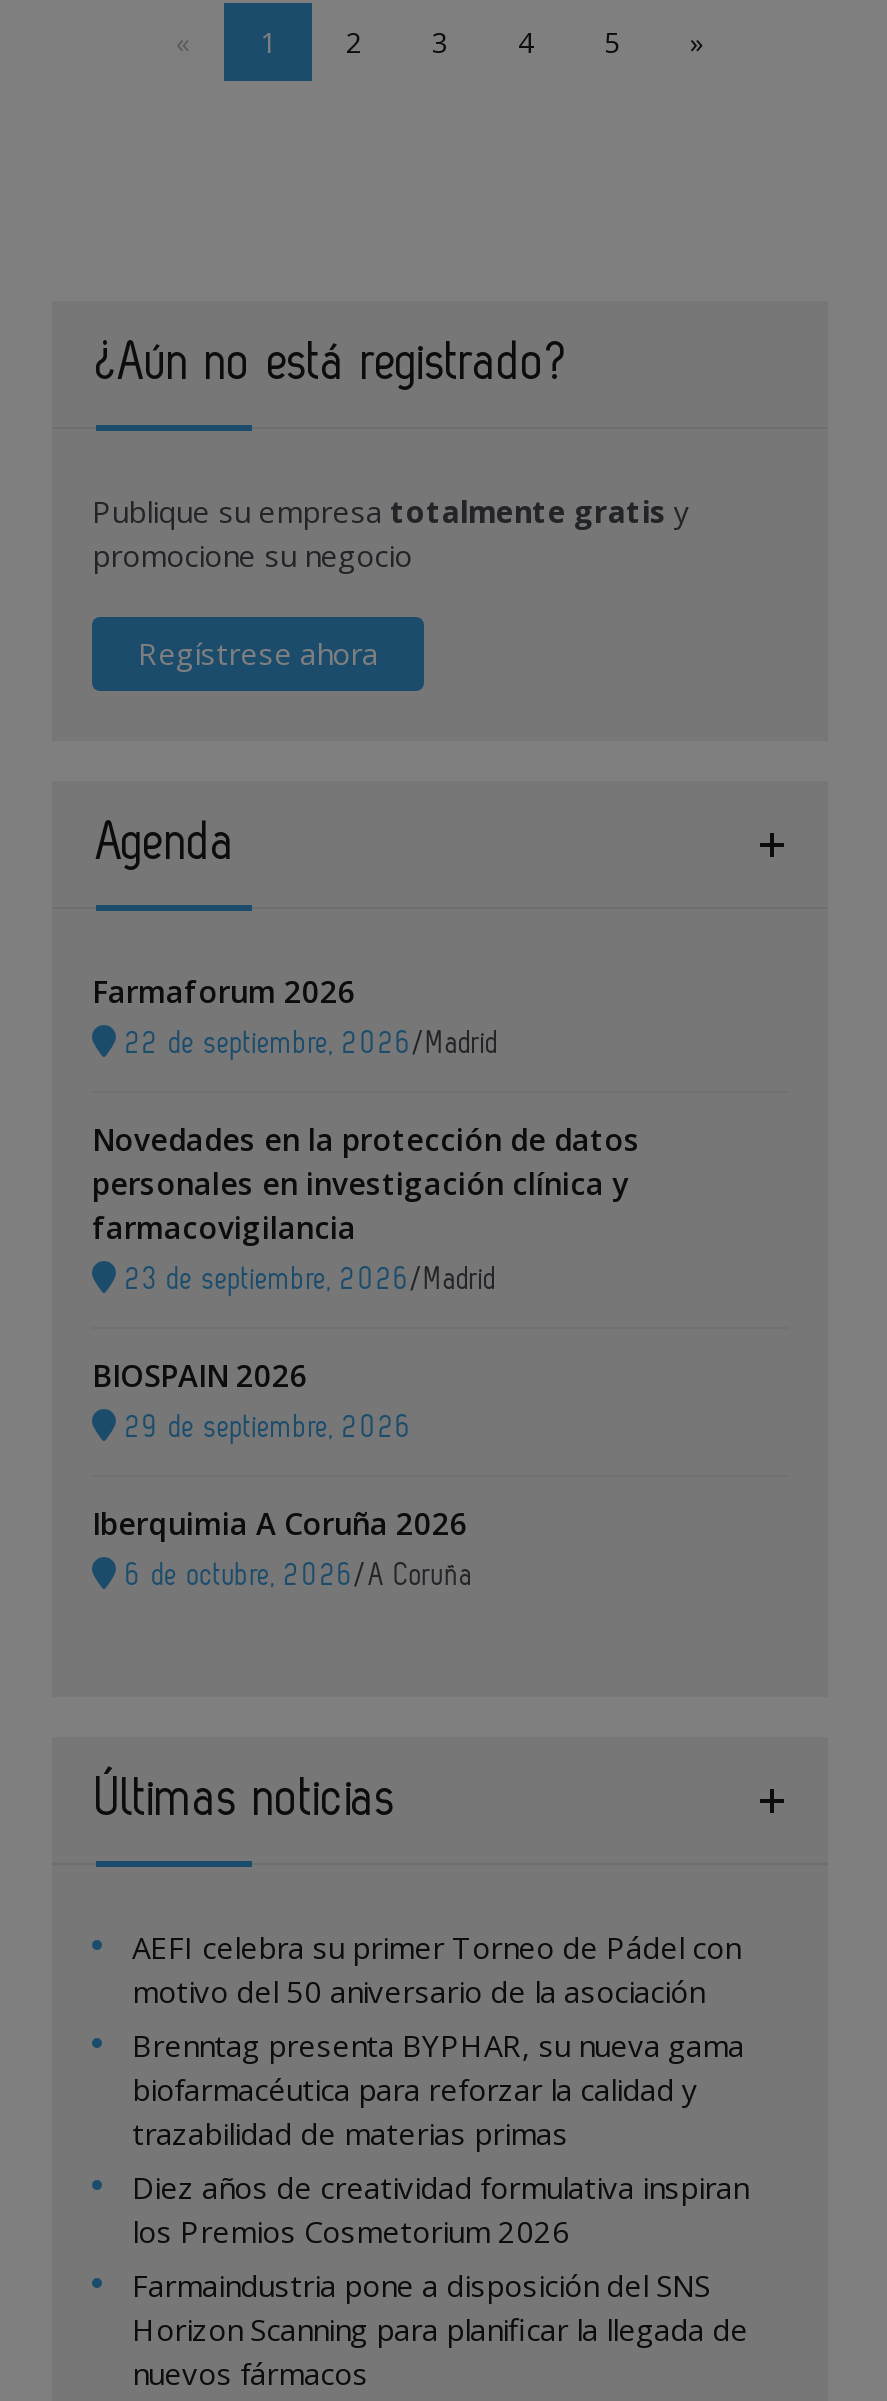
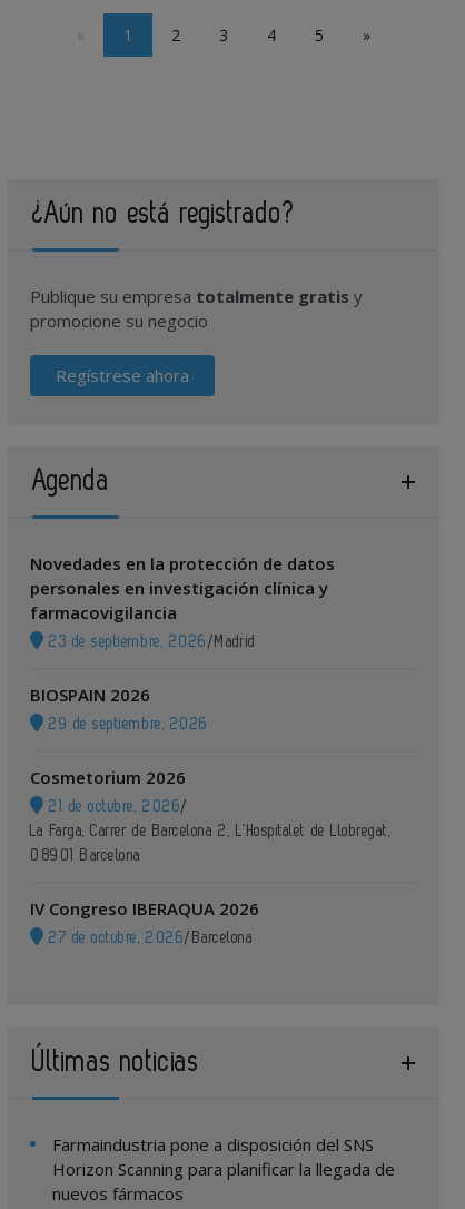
- Farmaforum 2026
- 22 de septiembre, 2026/Madrid

- Iberquimia A Coruña 2026
- 6 de octubre, 2026 /A Coruña
+ Cosmetorium 2026
+ 21 de octubre, 2026/
+ La Farga, Carrer de Barcelona 2, L’Hospitalet de Llobregat,
+ 08901 Barcelona
+ IV Congreso IBERAQUA 2026
+ 27 de octubre, 2026/ Barcelona

moved down: Últimas noticias

- AEFI celebra su primer Torneo de Pádel con
- motivo del 50 aniversario de la asociación
- Brenntag presenta BYPHAR, su nueva gama
- biofarmacéutica para reforzar la calidad y
- trazabilidad de materias primas
- Diez años de creatividad formulativa inspiran
- los Premios Cosmetorium 2026
